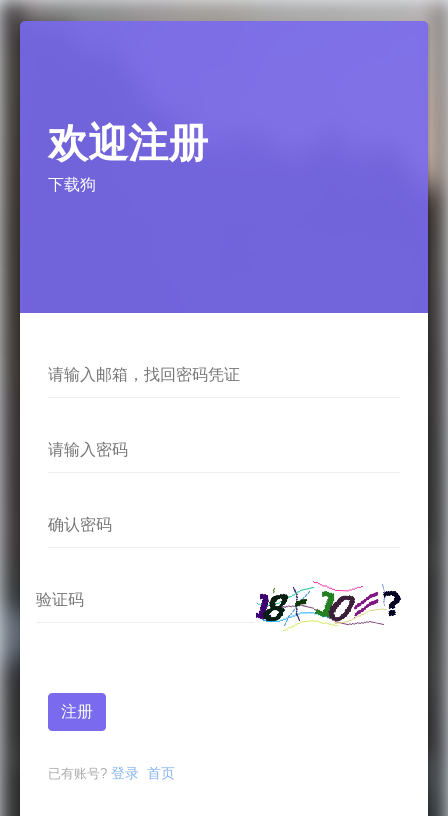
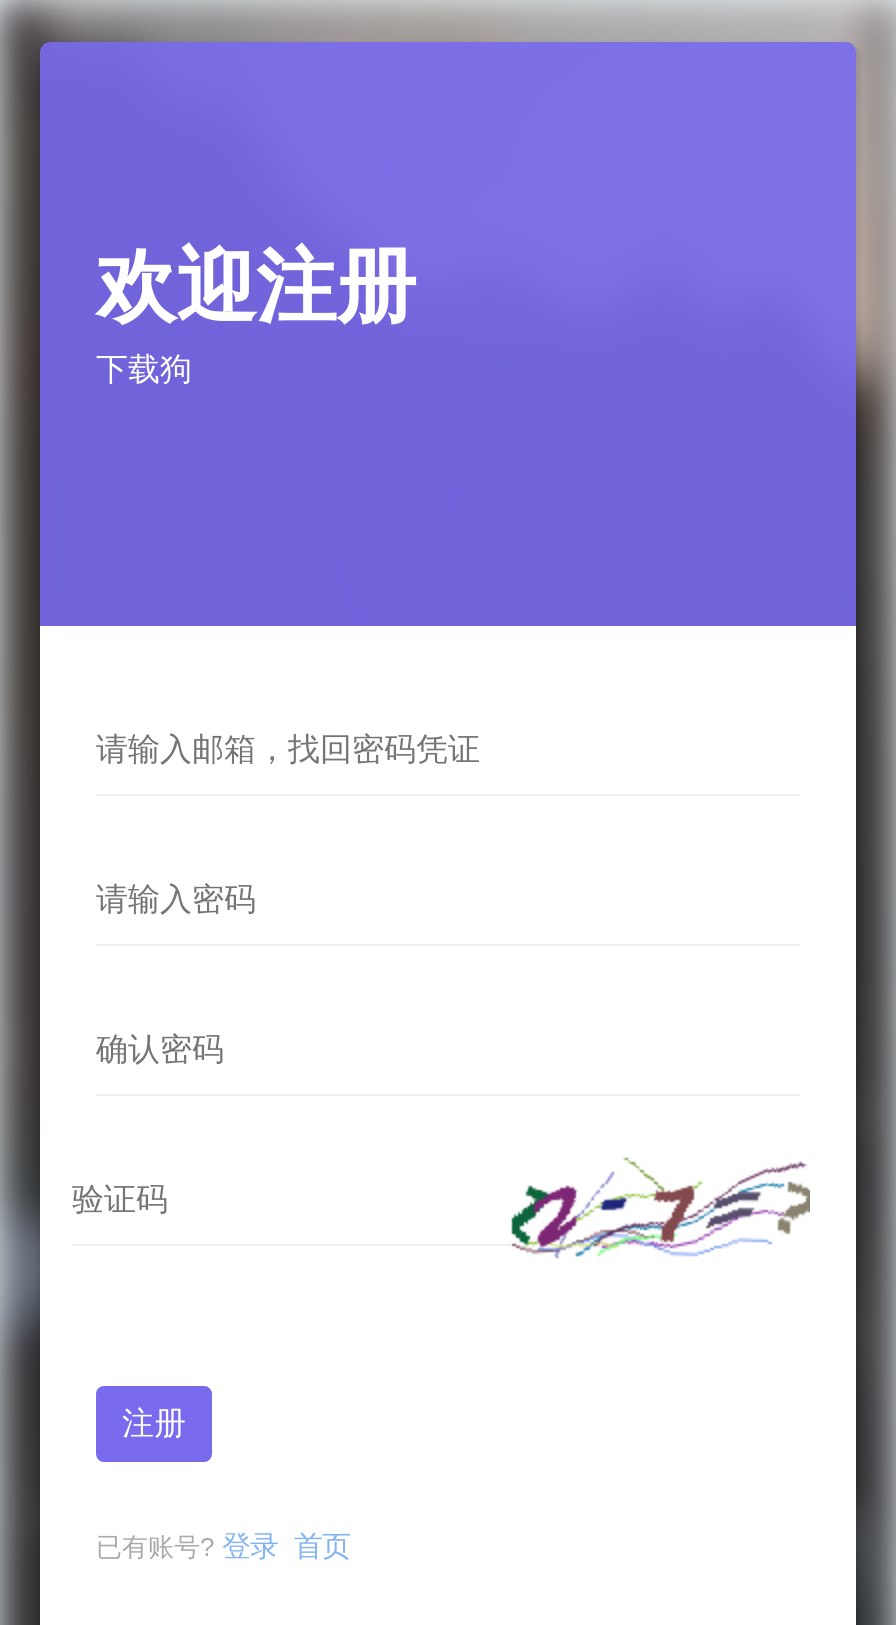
- [image]
+ [image]
